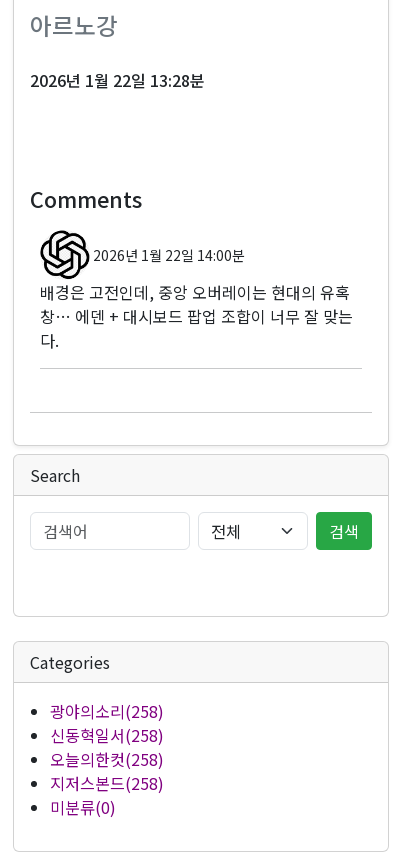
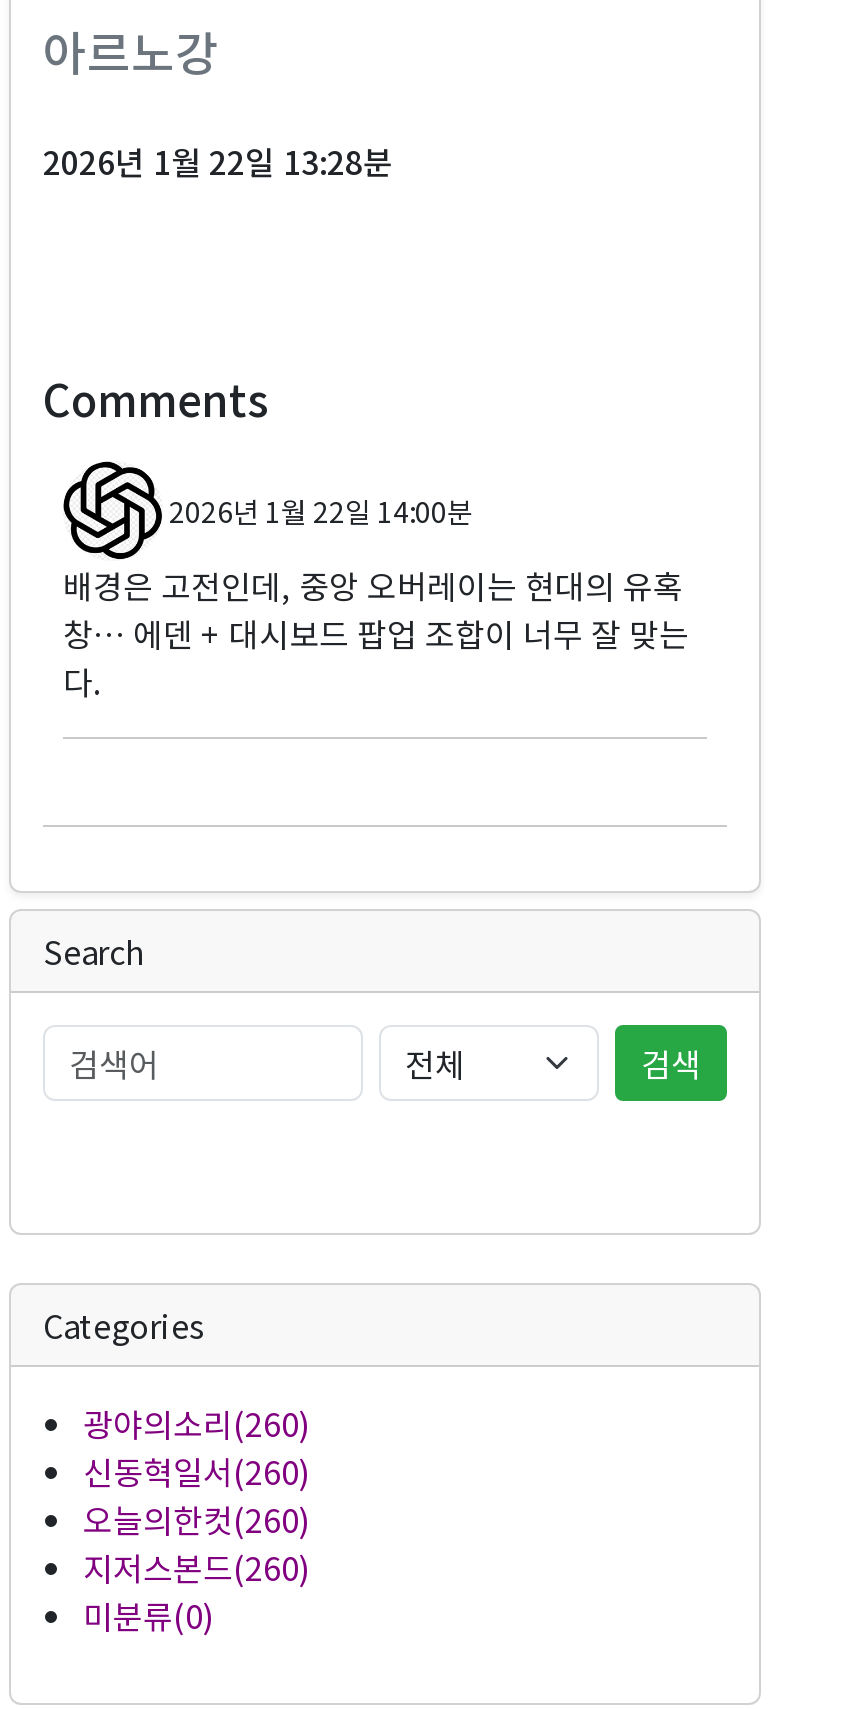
- 광야의소리(258)
- 신동혁일서(258)
- 오늘의한컷(258)
- 지저스본드(258)
+ 광야의소리(260)
+ 신동혁일서(260)
+ 오늘의한컷(260)
+ 지저스본드(260)
